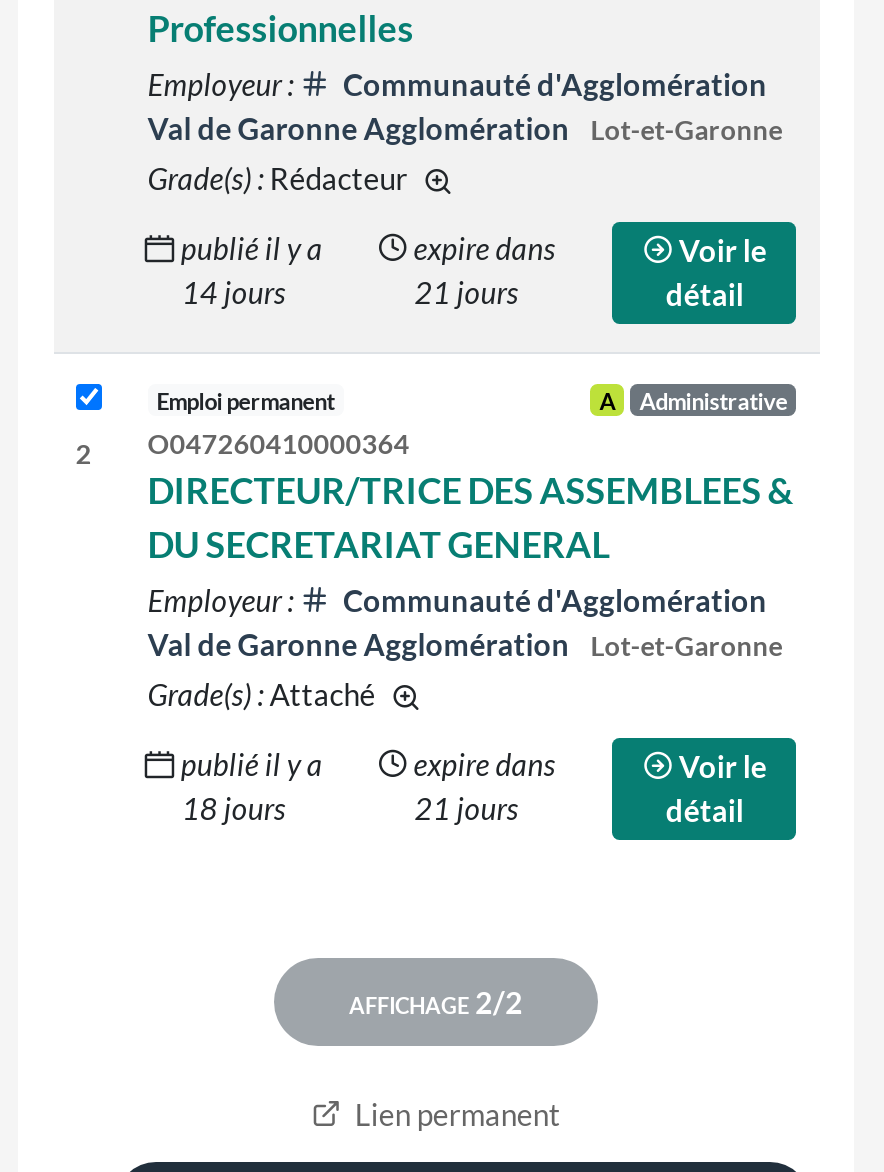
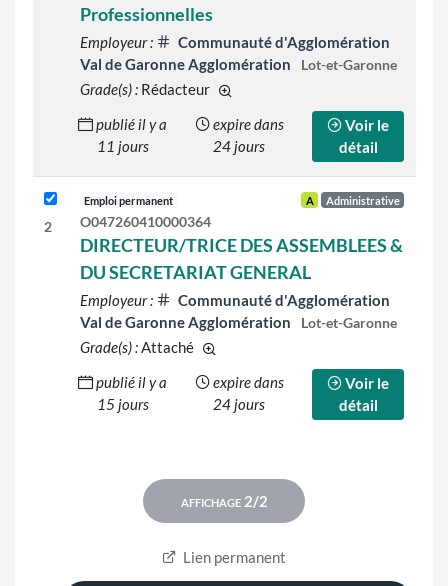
- 14 jours
+ 11 jours

- 21 jours
+ 24 jours

- 18 jours
+ 15 jours

- 21 jours
+ 24 jours
